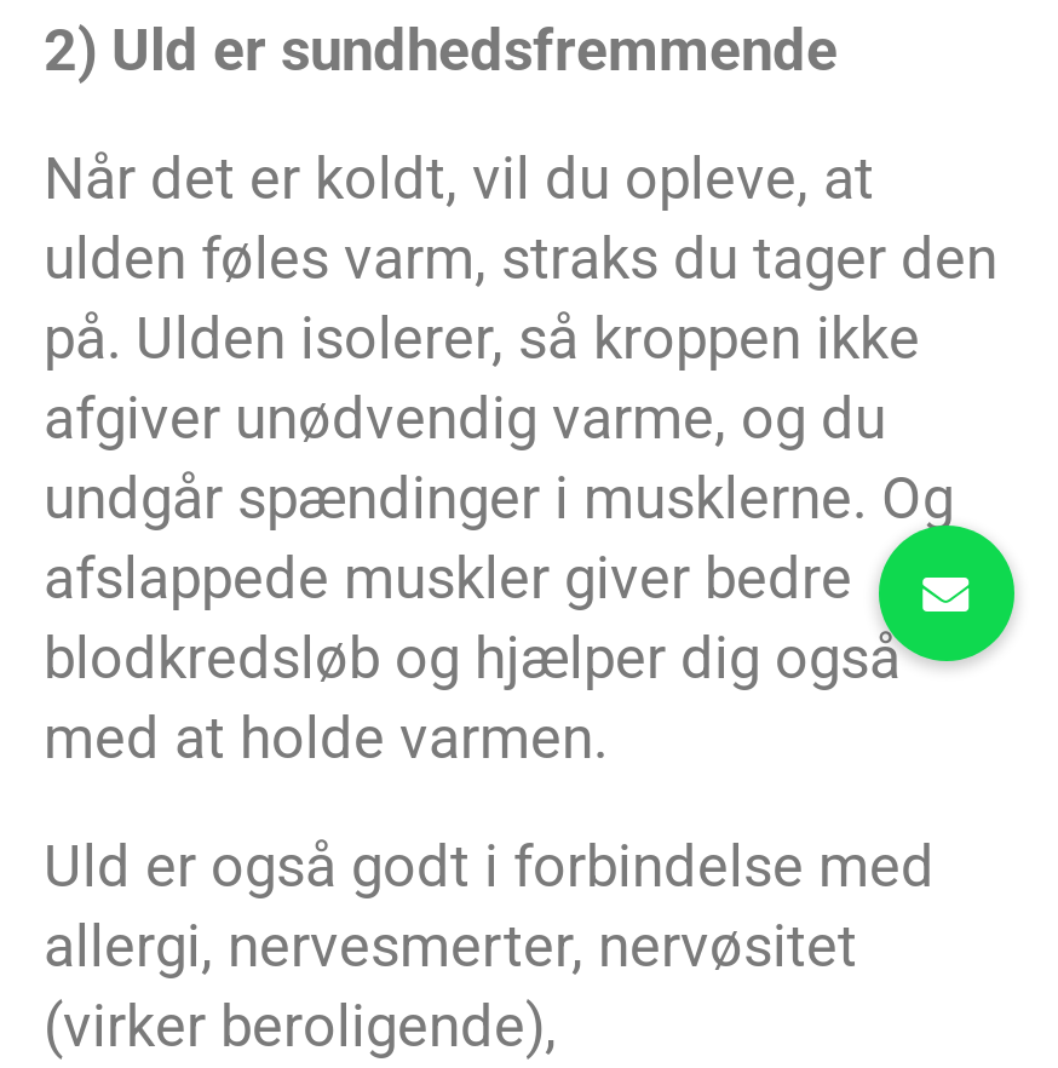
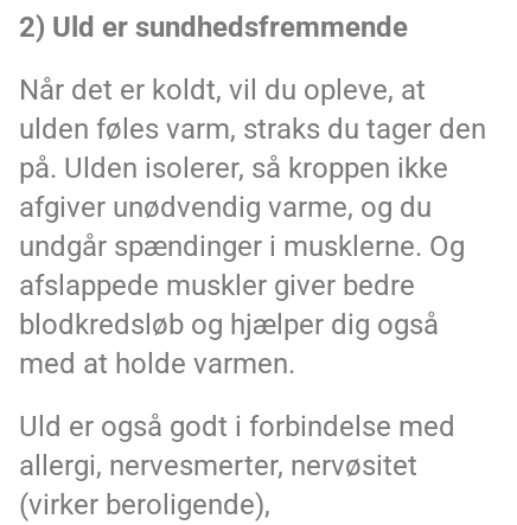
- [image]
